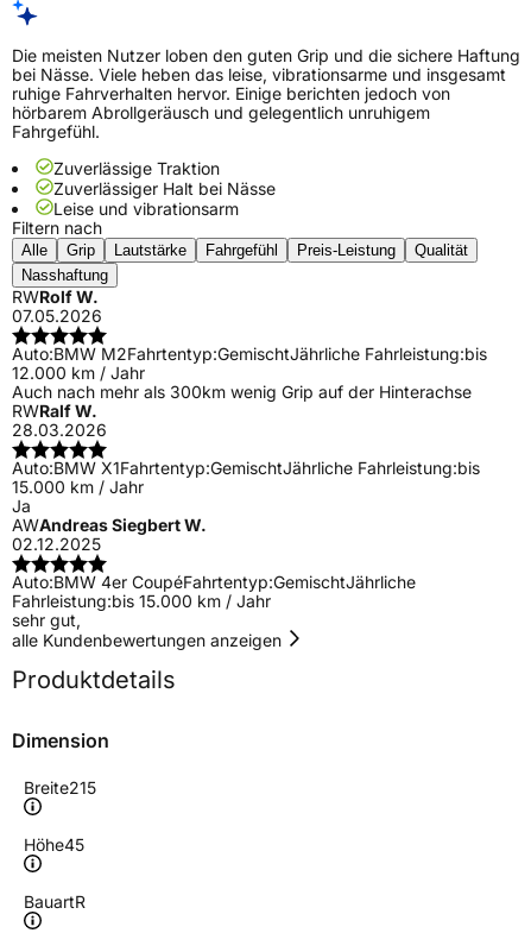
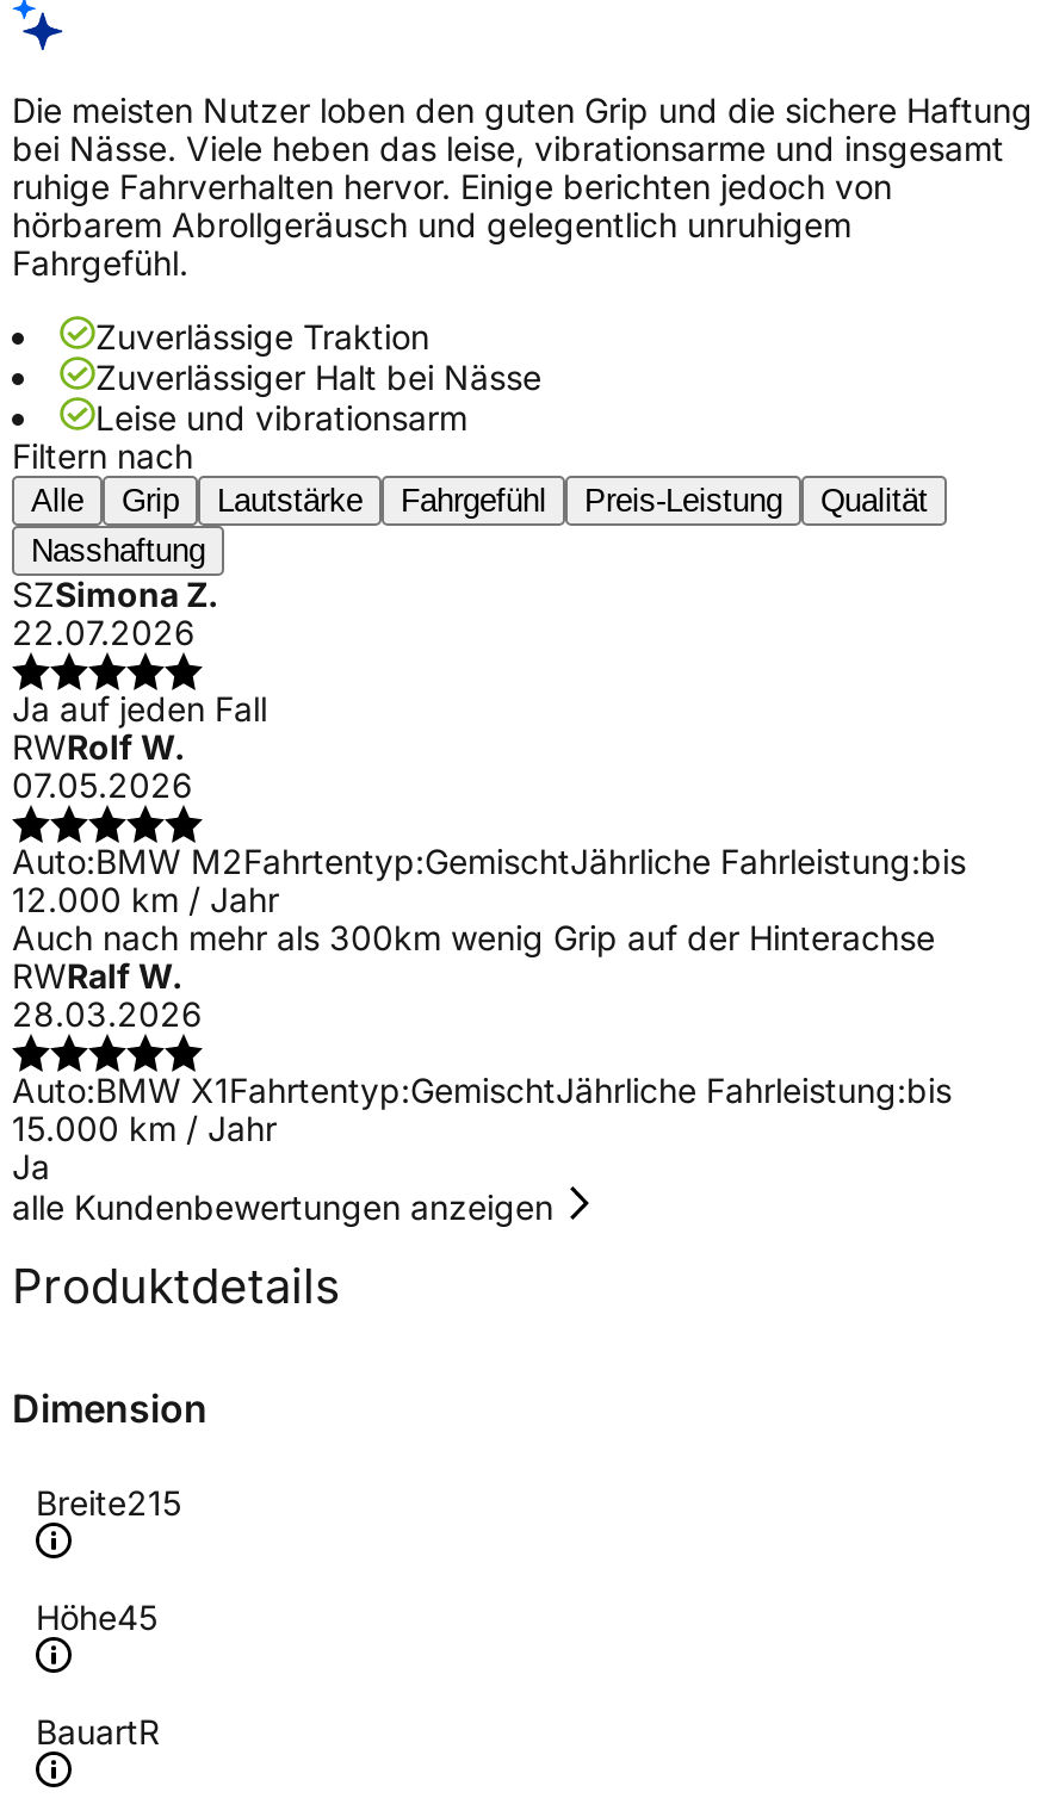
+ SZSimona Z.
+ 22.07.2026
+ Ja auf jeden Fall

moved down: RWRolf W. | 07.05.2026 | Auto:BMW M2Fahrtentyp:GemischtJährliche Fahrleistung:bis | ... | 15.000 km / Jahr | Ja

- AWAndreas Siegbert W.
- 02.12.2025
- Auto:BMW 4er CoupéFahrtentyp:GemischtJährliche
- Fahrleistung:bis 15.000 km / Jahr
- sehr gut,
